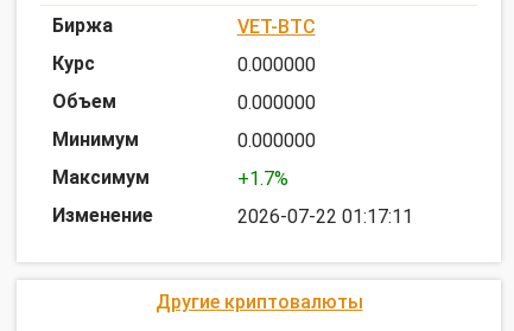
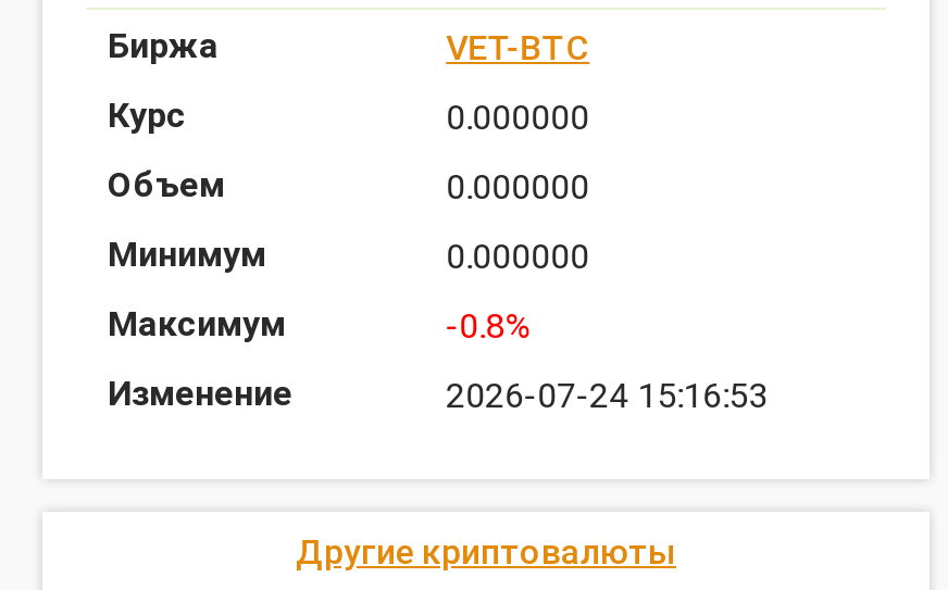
- +1.7%
+ -0.8%

- 2026-07-22 01:17:11
+ 2026-07-24 15:16:53
